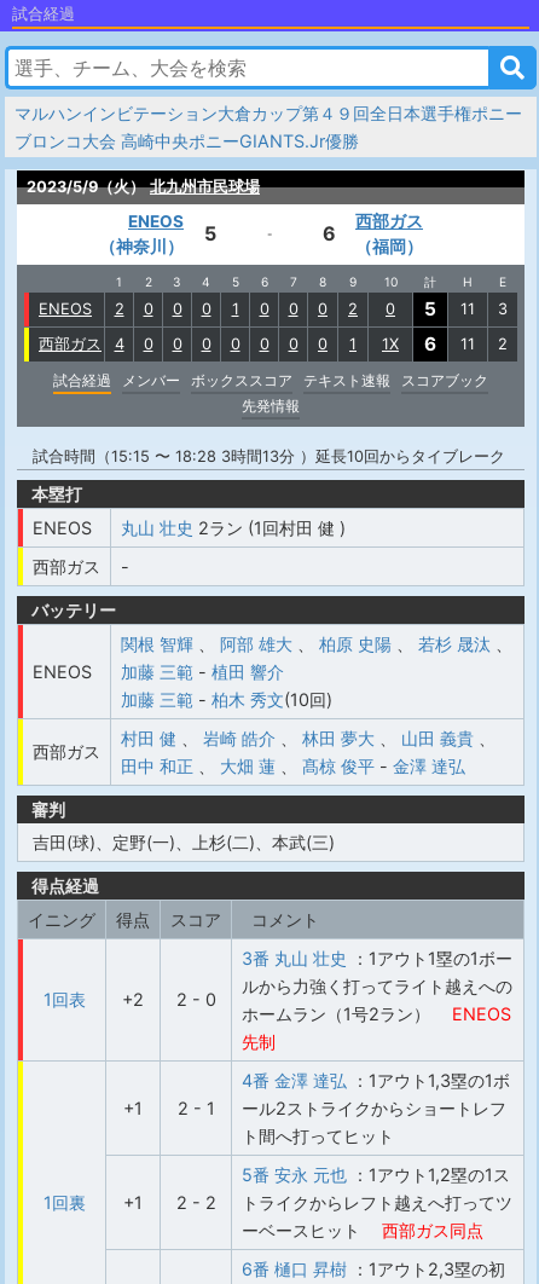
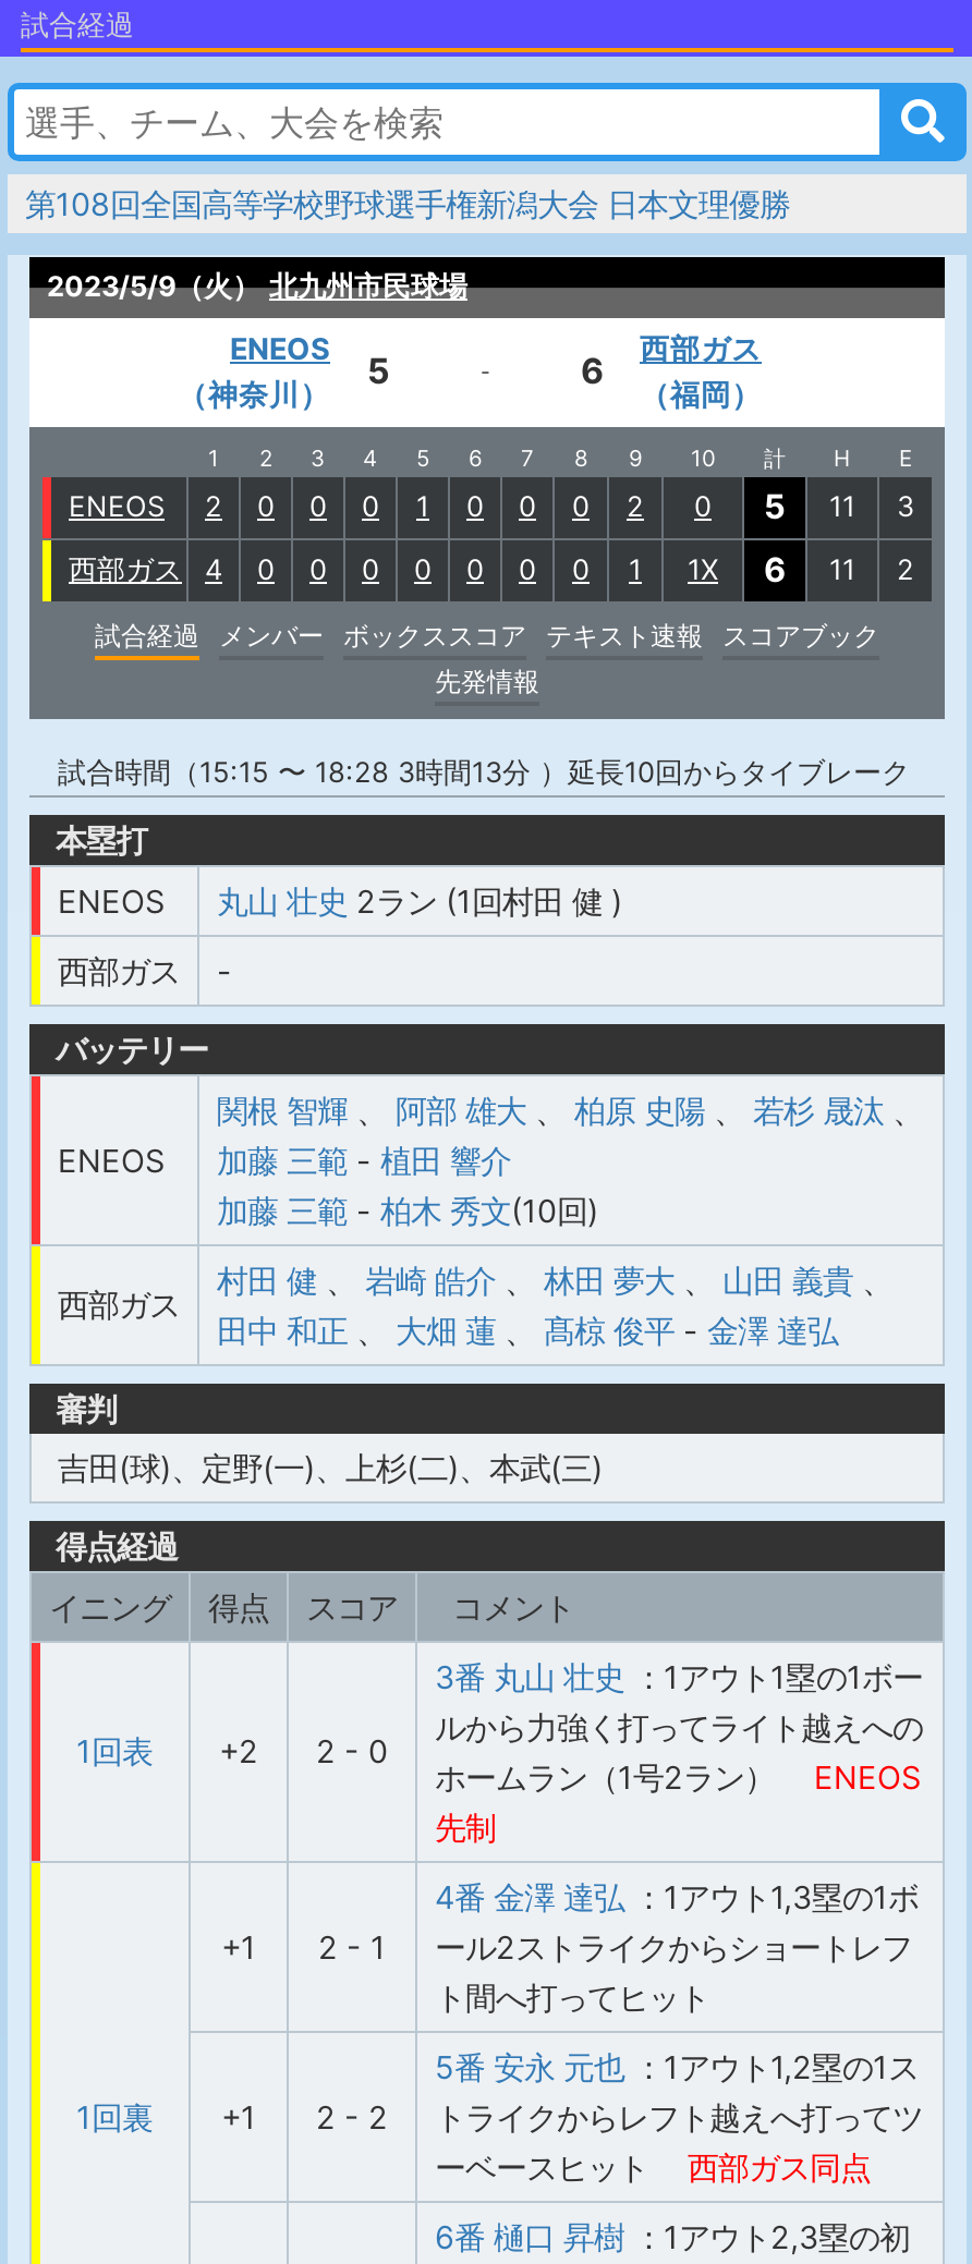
- マルハンインビテーション大倉カップ第４９回全日本選手権ポニー
- ブロンコ大会 高崎中央ポニーGIANTS.Jr優勝
+ 第108回全国高等学校野球選手権新潟大会 日本文理優勝
